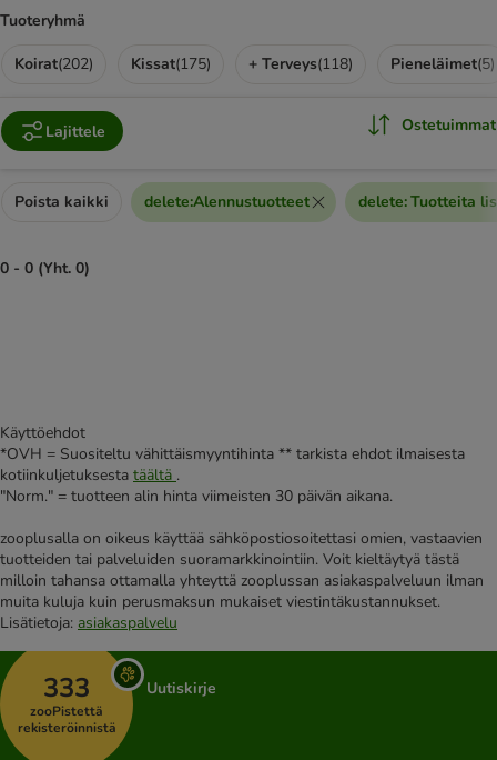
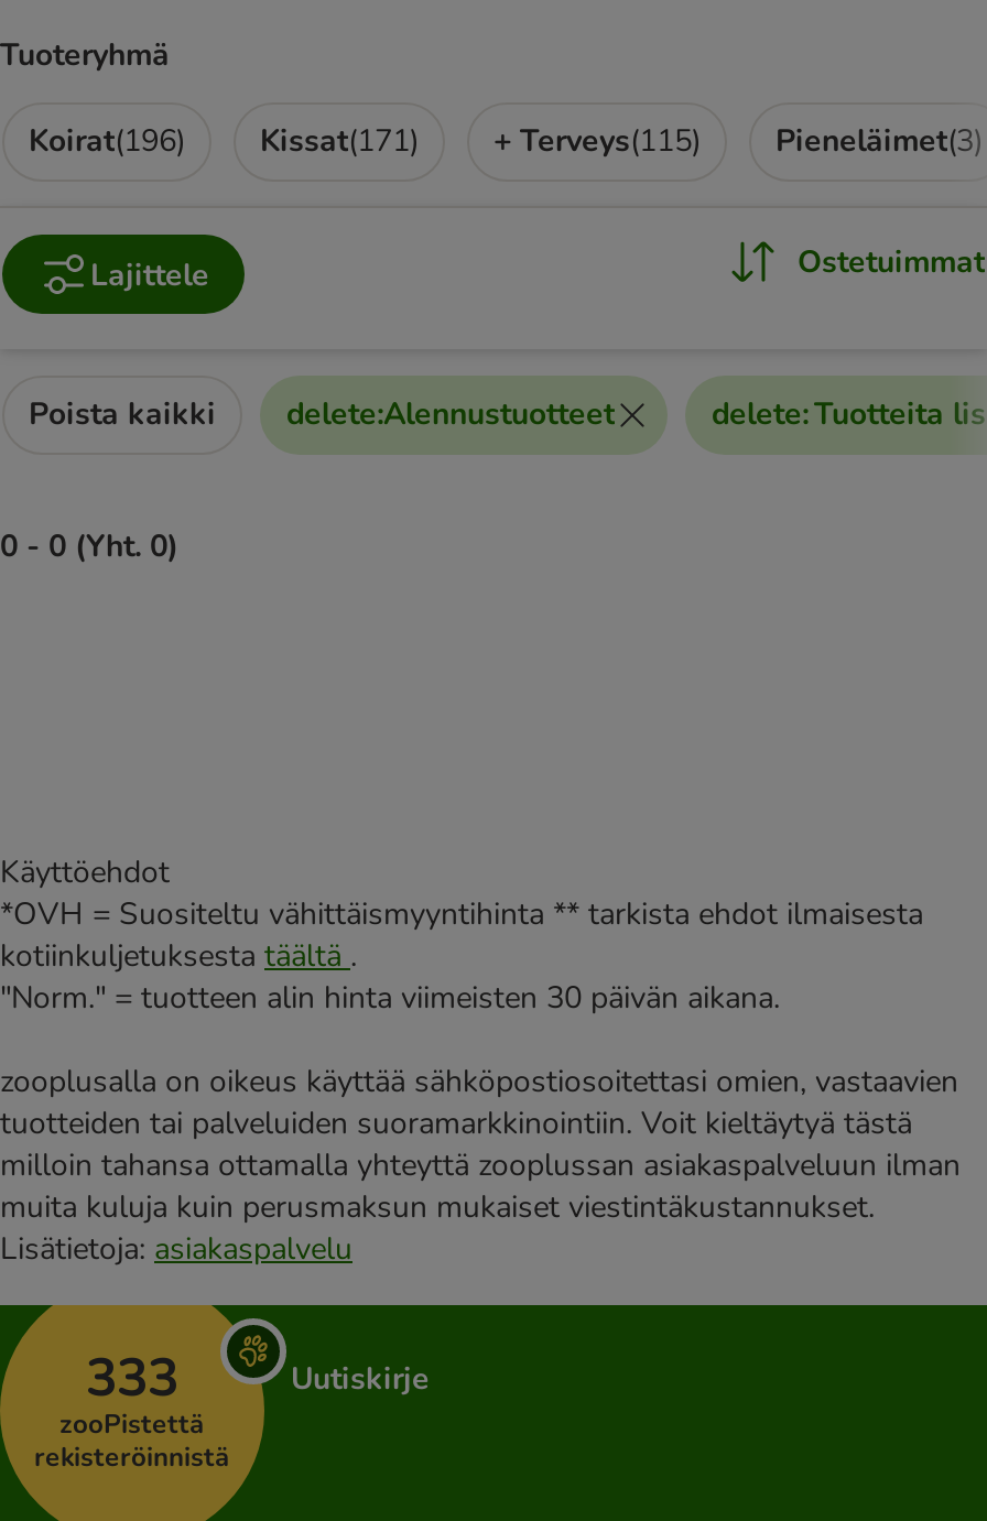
- Koirat(202)
+ Koirat(196)

- Kissat(175)
+ Kissat(171)

- + Terveys(118)
+ + Terveys(115)

- Pieneläimet(5)
+ Pieneläimet(3)
